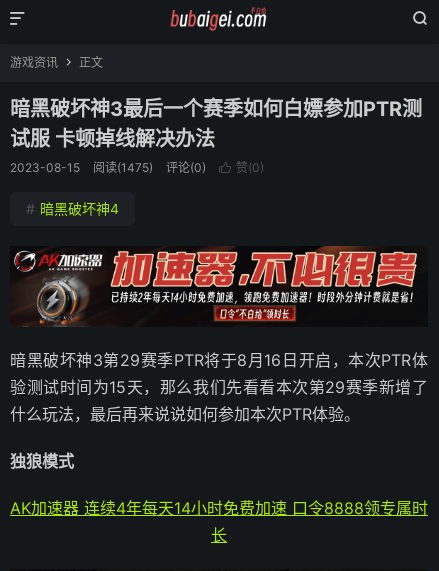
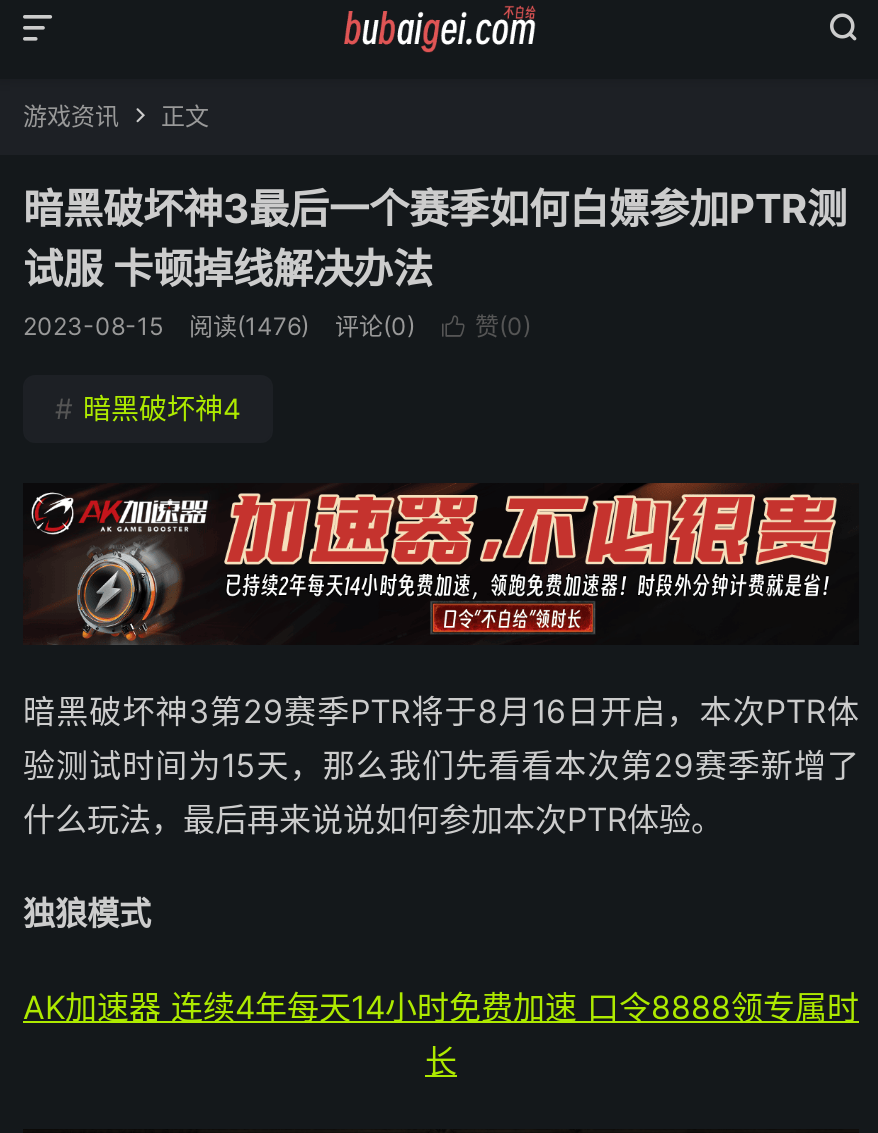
- 阅读(1475)
+ 阅读(1476)
